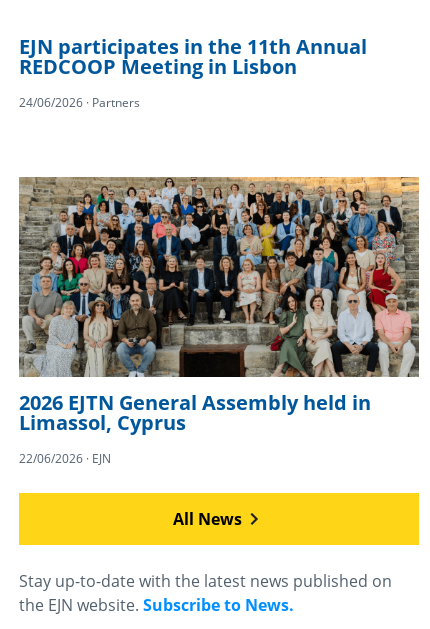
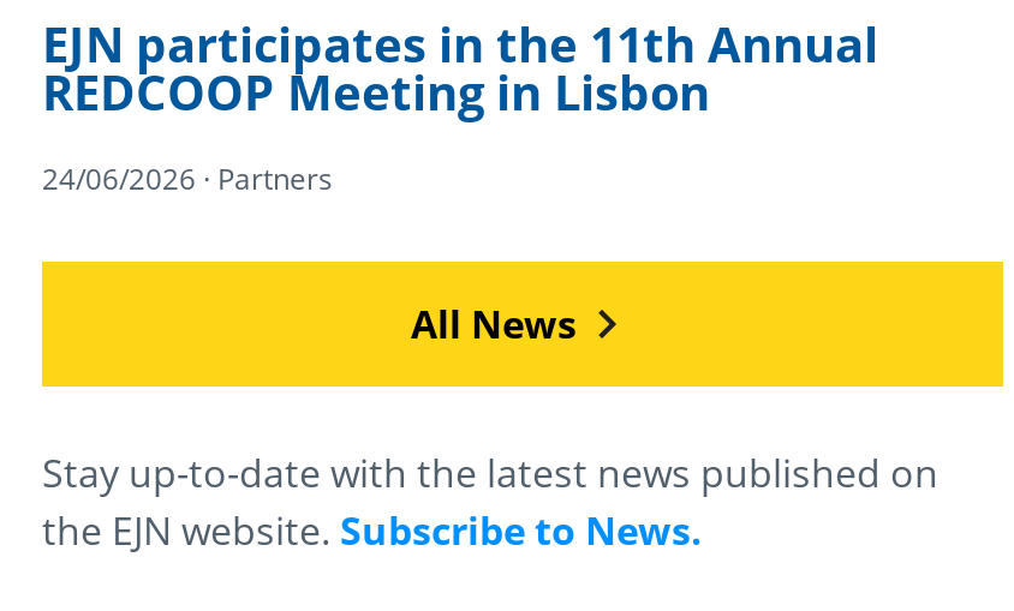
- [image]
- 2026 EJTN General Assembly held in
- Limassol, Cyprus
- 22/06/2026 · EJN
